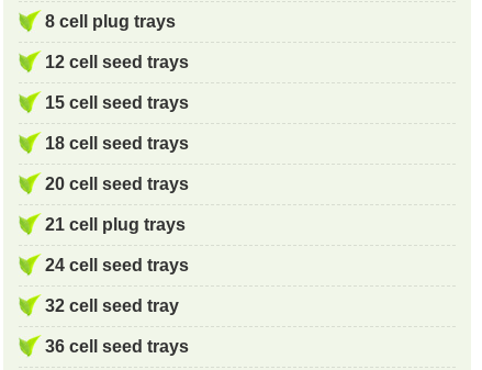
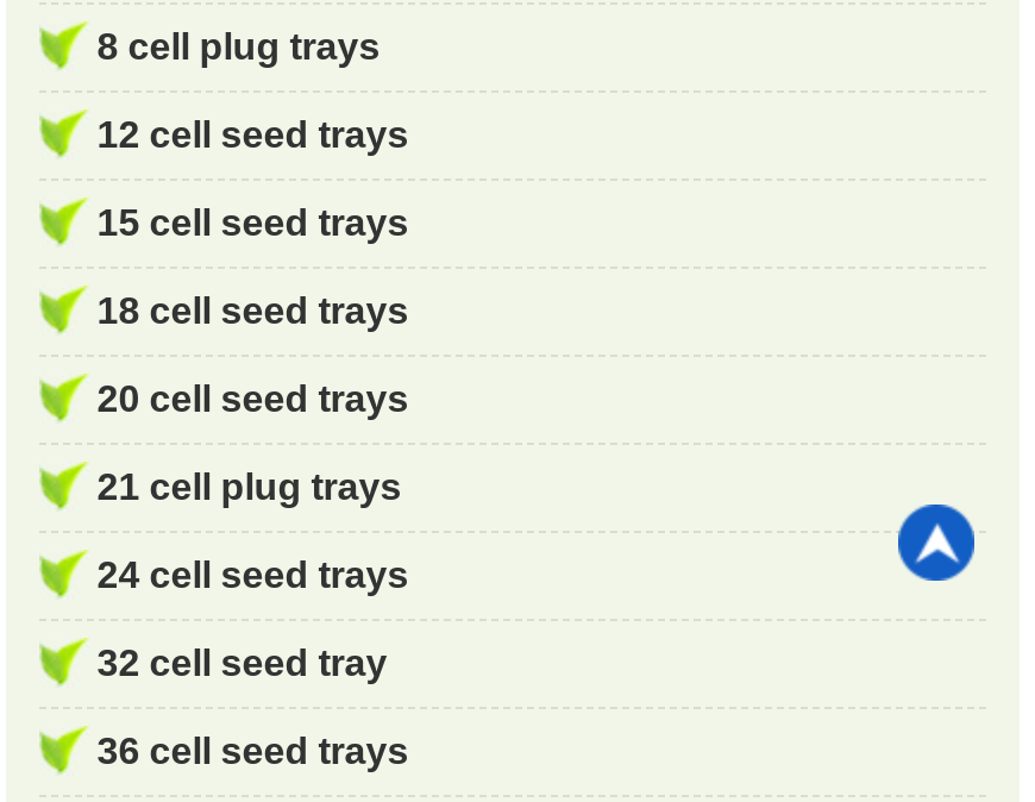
+ [image]
